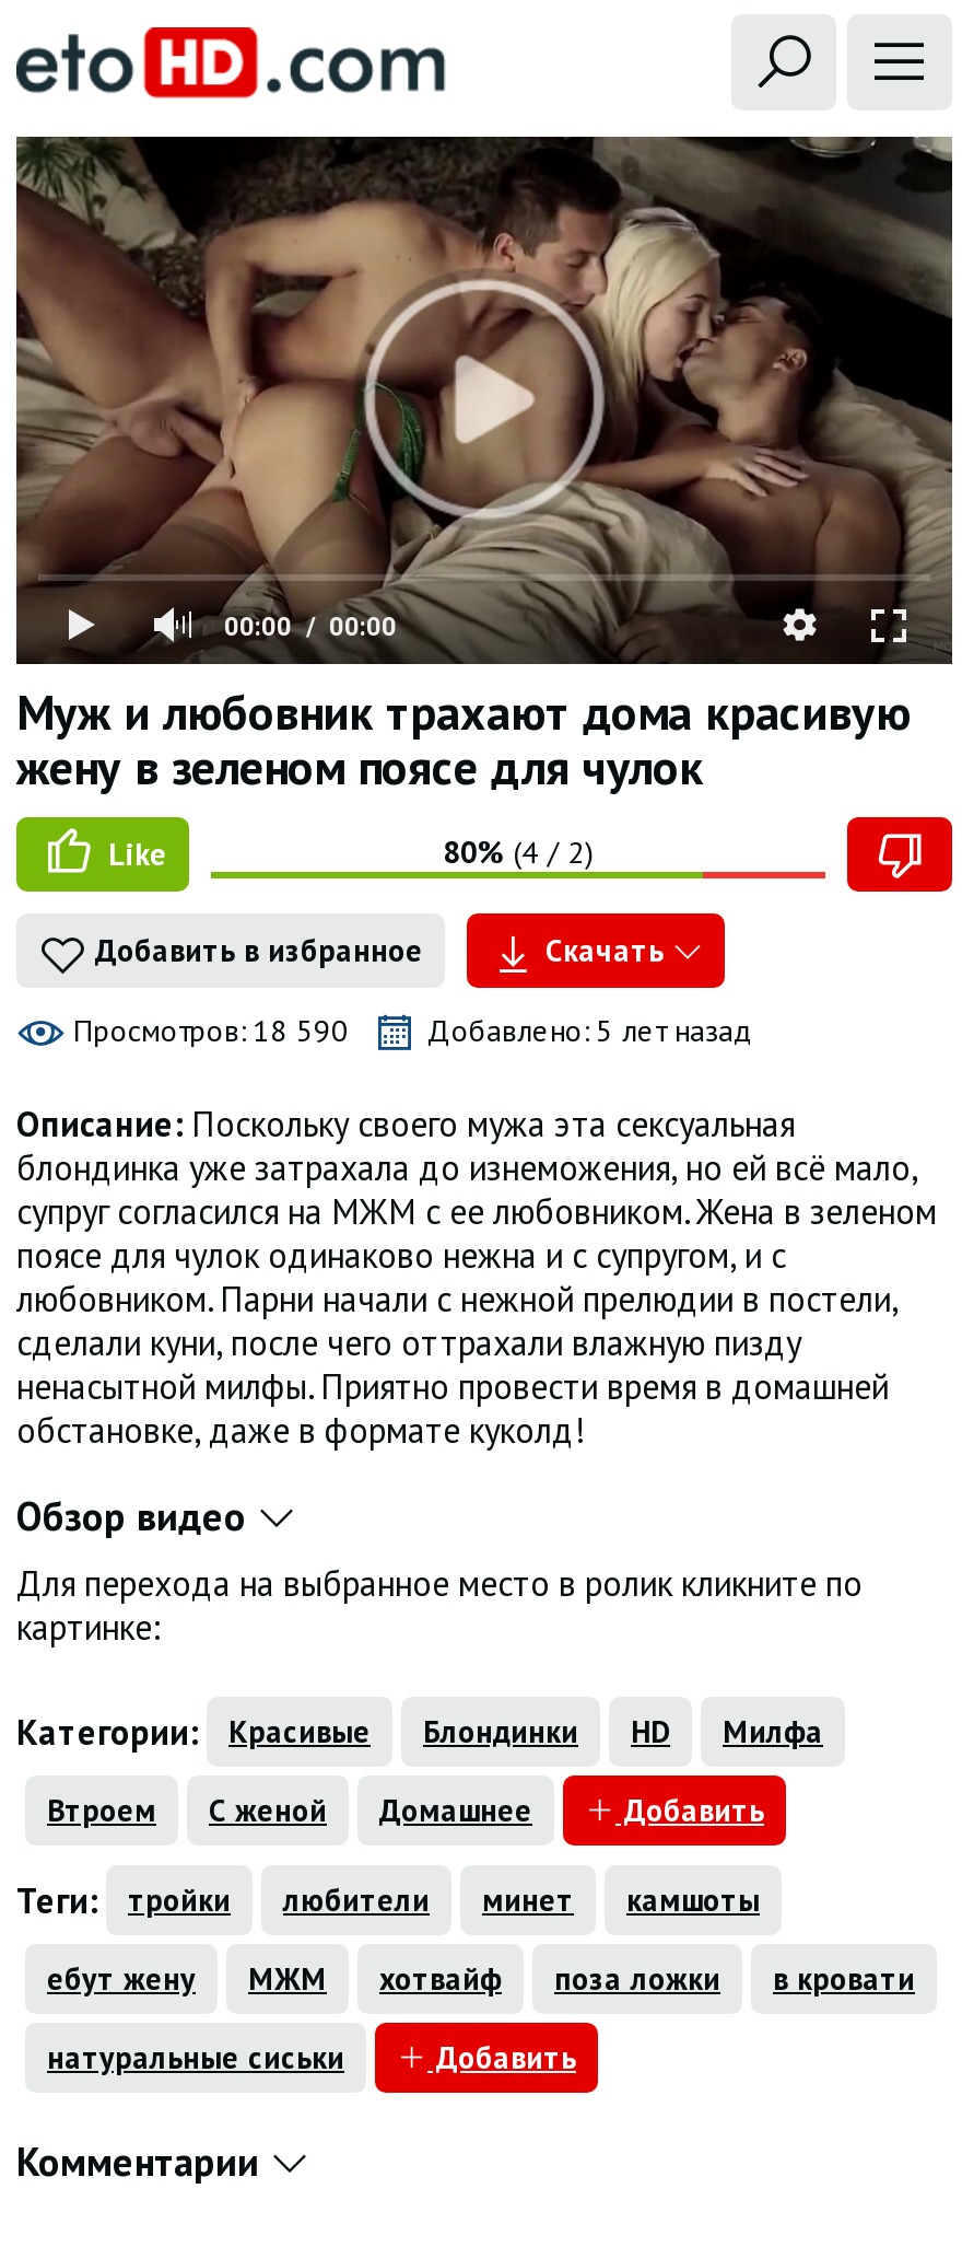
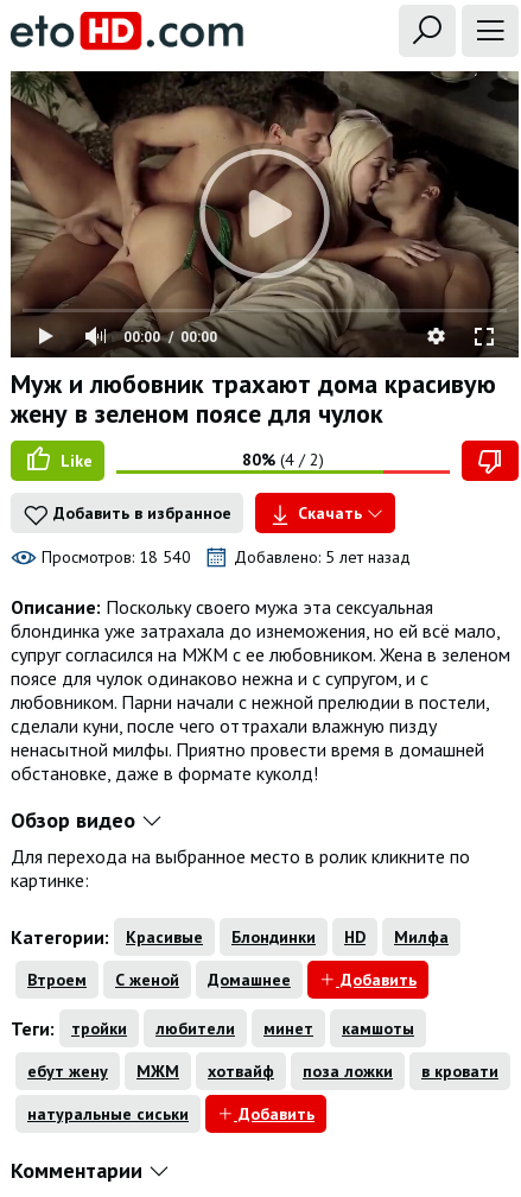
- Просмотров: 18 590 Добавлено: 5 лет назад
+ Просмотров: 18 540 Добавлено: 5 лет назад
